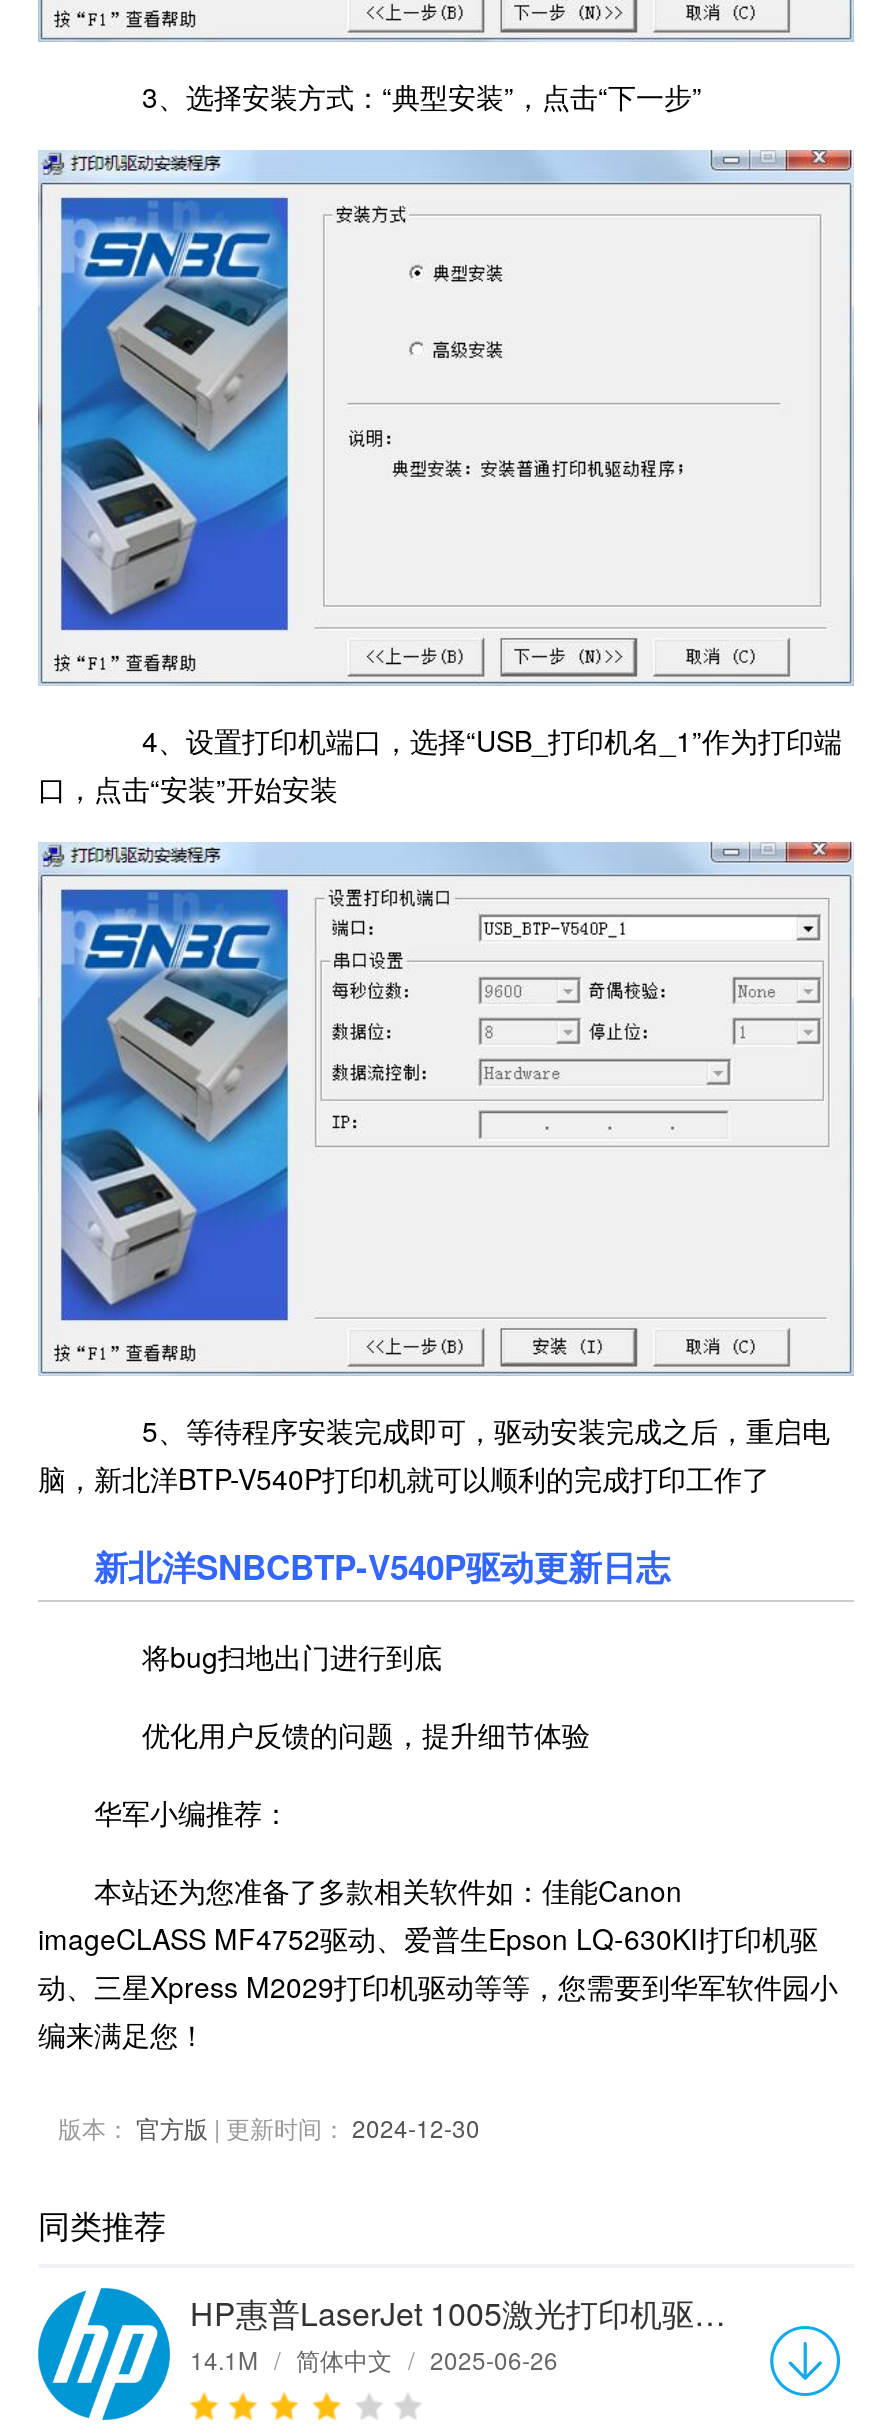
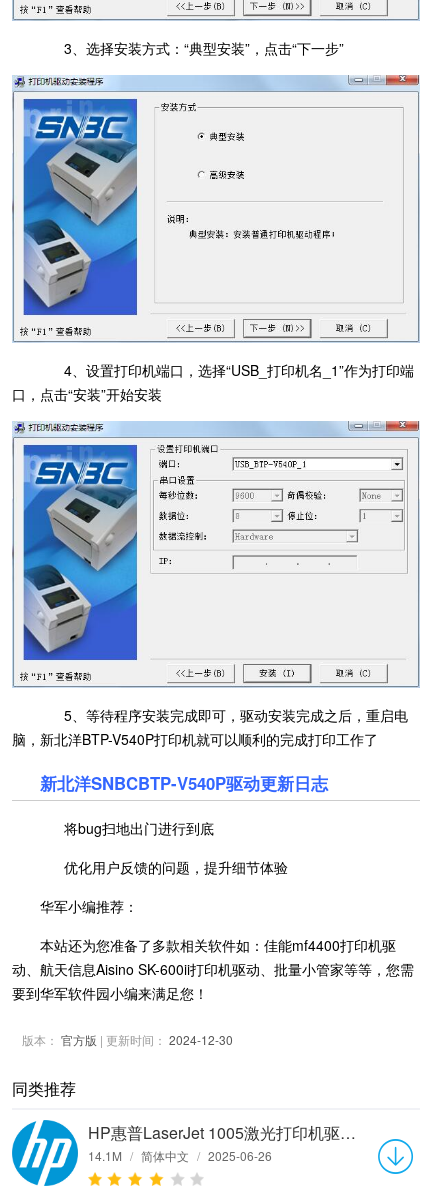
- 本站还为您准备了多款相关软件如：佳能Canon
- imageCLASS MF4752驱动、爱普生Epson LQ-630KII打印机驱
- 动、三星Xpress M2029打印机驱动等等，您需要到华军软件园小
- 编来满足您！
+ 本站还为您准备了多款相关软件如：佳能mf4400打印机驱
+ 动、航天信息Aisino SK-600ii打印机驱动、批量小管家等等，您需
+ 要到华军软件园小编来满足您！
